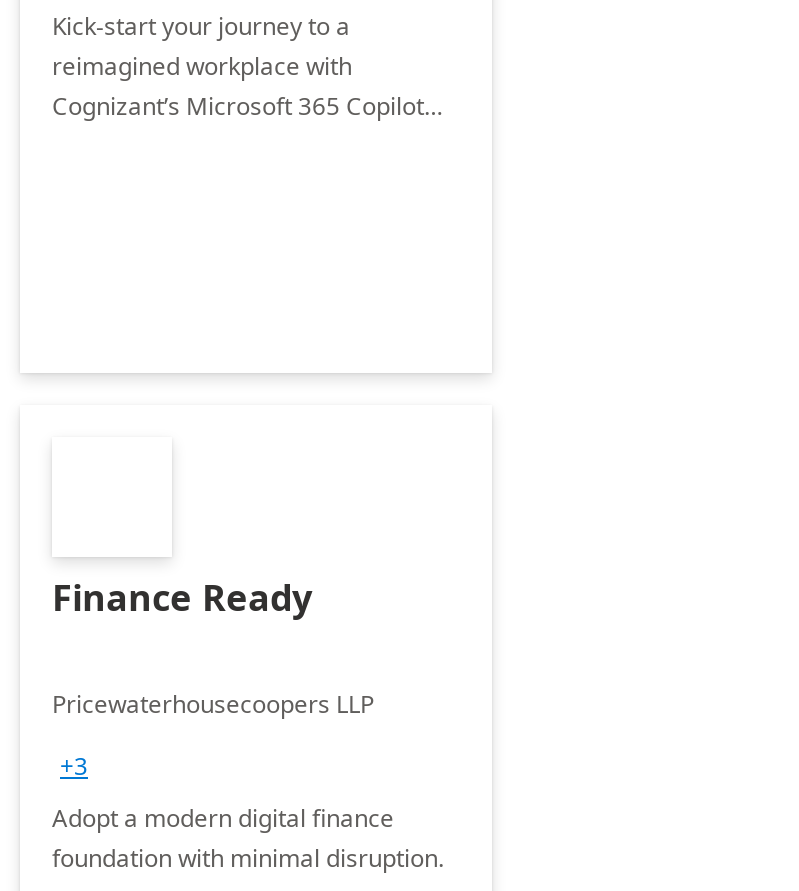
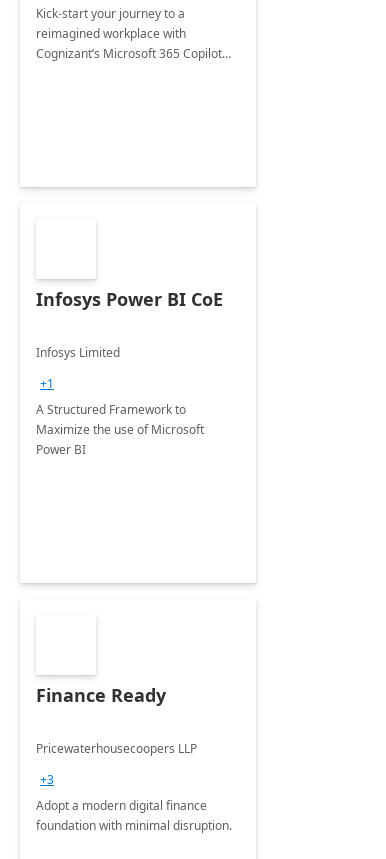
+ Infosys Power BI CoE
+ Infosys Limited
+ +1
+ A Structured Framework to
+ Maximize the use of Microsoft
+ Power BI
